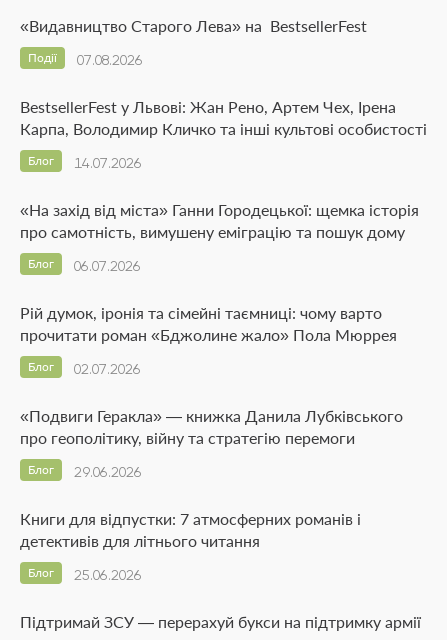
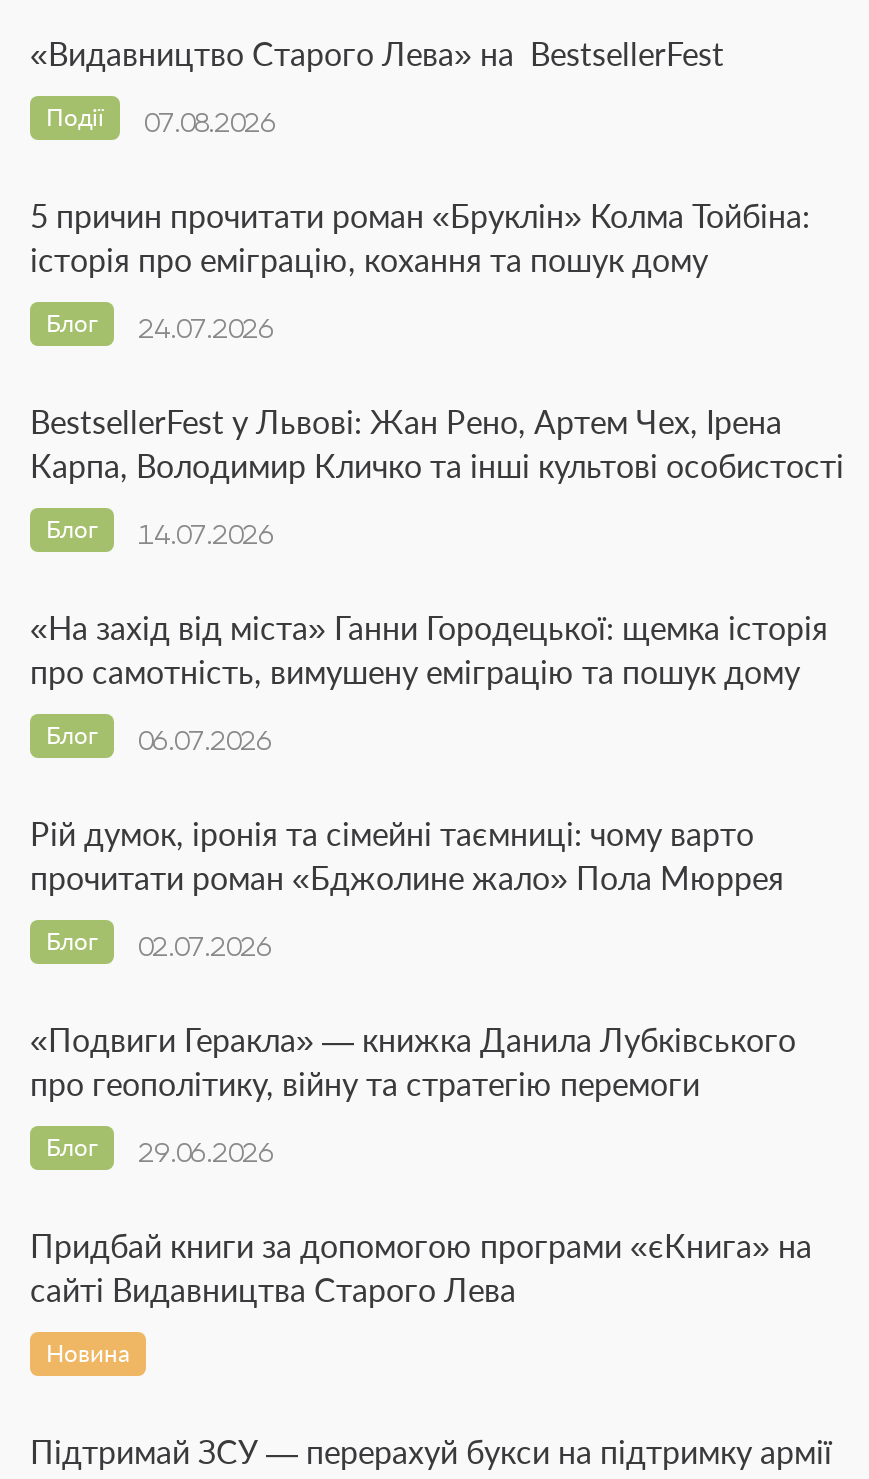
+ 5 причин прочитати роман «Бруклін» Колма Тойбіна:
+ історія про еміграцію, кохання та пошук дому
+ 24.07.2026
+ Блог

- Книги для відпустки: 7 атмосферних романів і
- детективів для літнього читання
+ Придбай книги за допомогою програми «єКнига» на
+ сайті Видавництва Старого Лева

- 25.06.2026
- Блог
+ Новина
